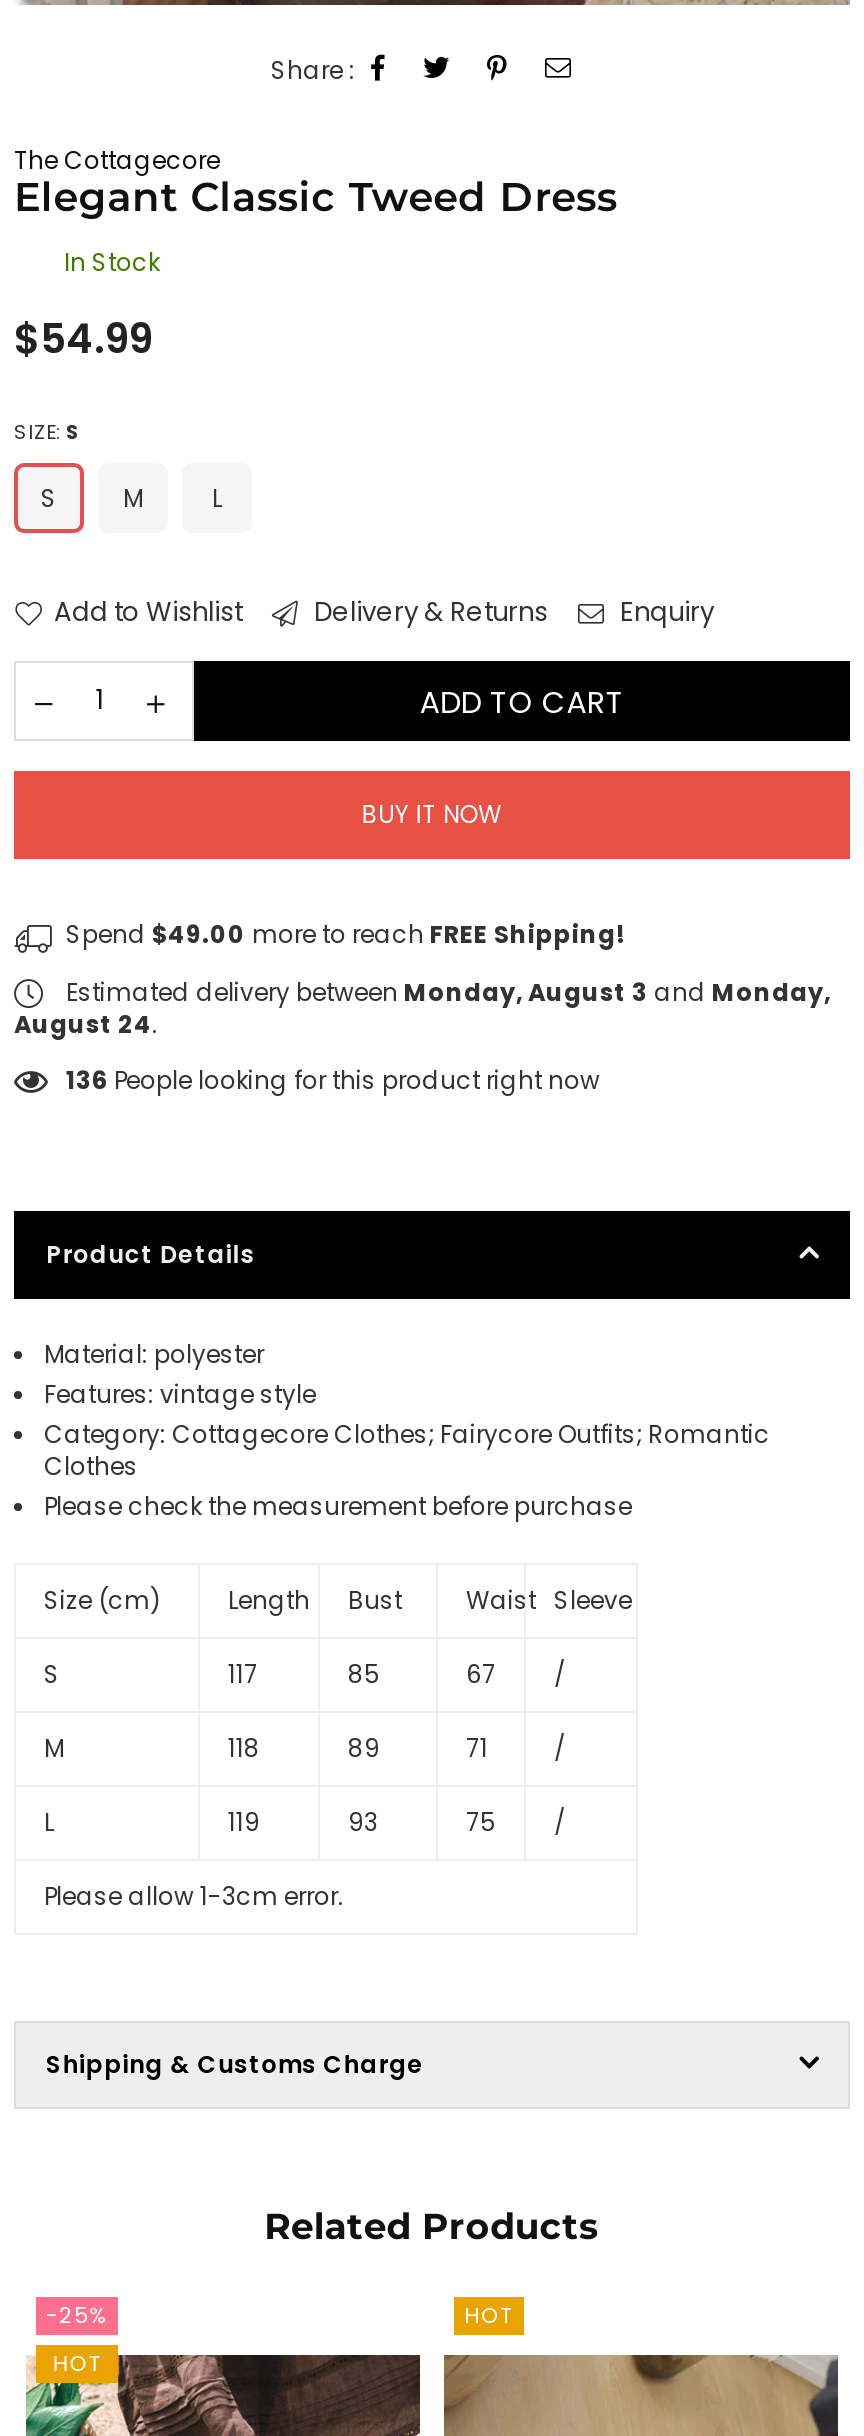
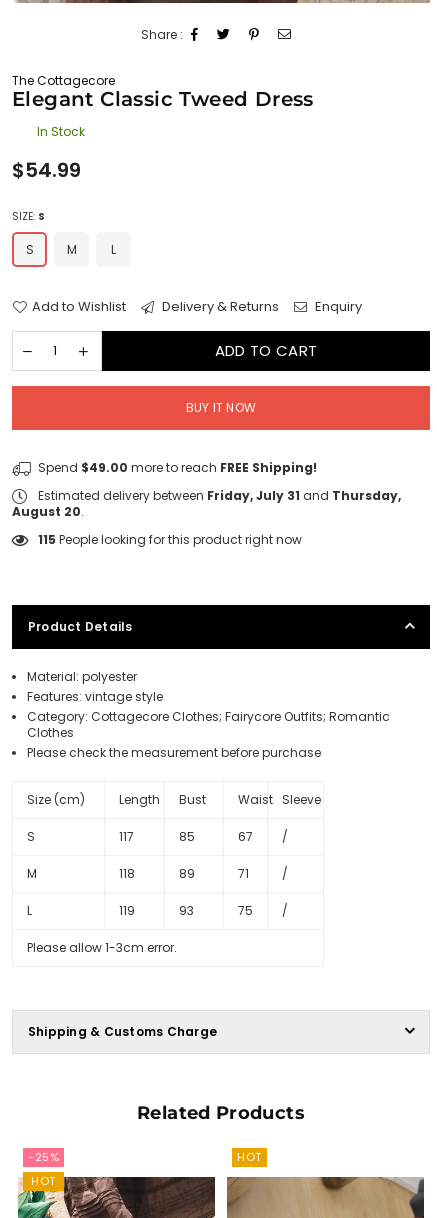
- Estimated delivery between Monday, August 3 and Monday,
+ Estimated delivery between Friday, July 31 and Thursday,

- August 24.
+ August 20.

- 136 People looking for this product right now
+ 115 People looking for this product right now
